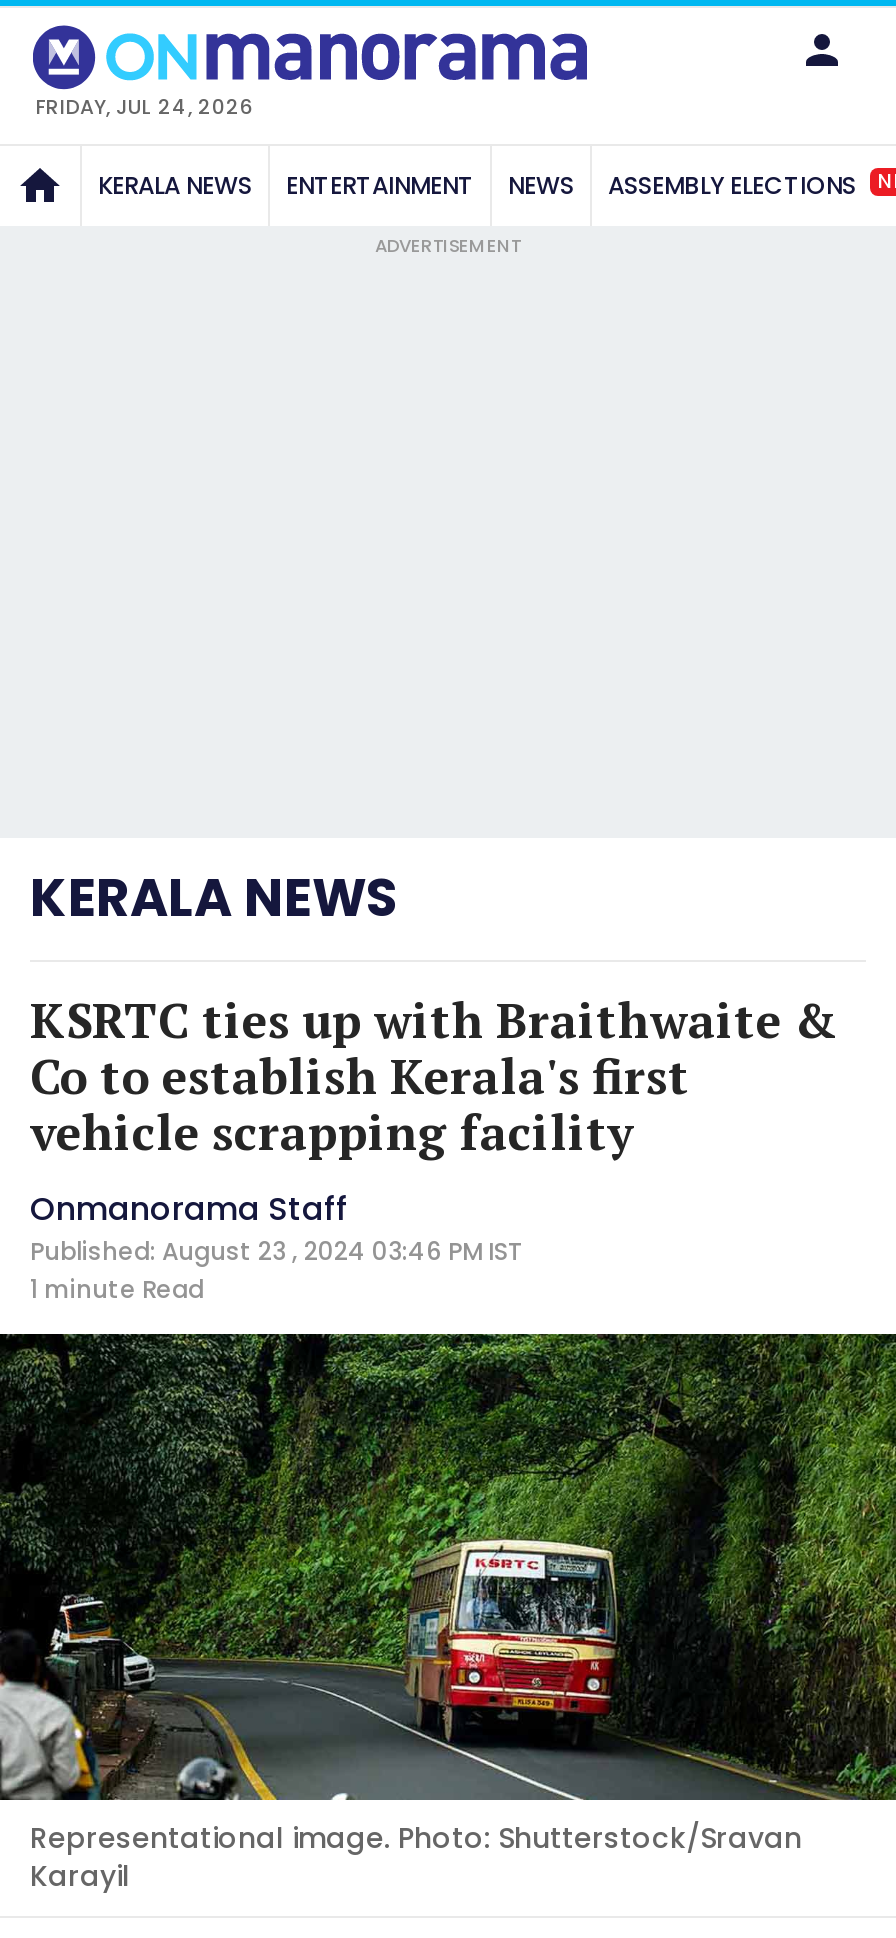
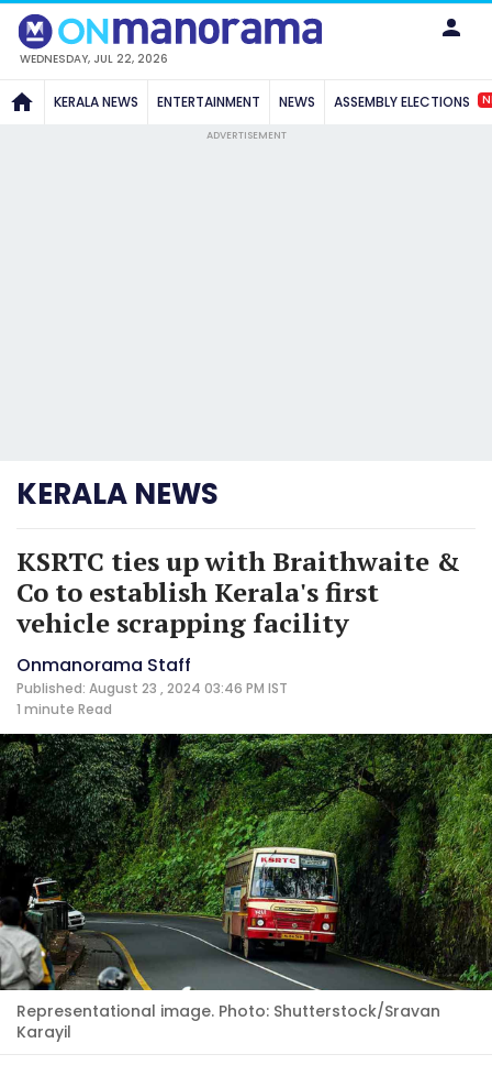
- FRIDAY, JUL 24, 2026
+ WEDNESDAY, JUL 22, 2026
